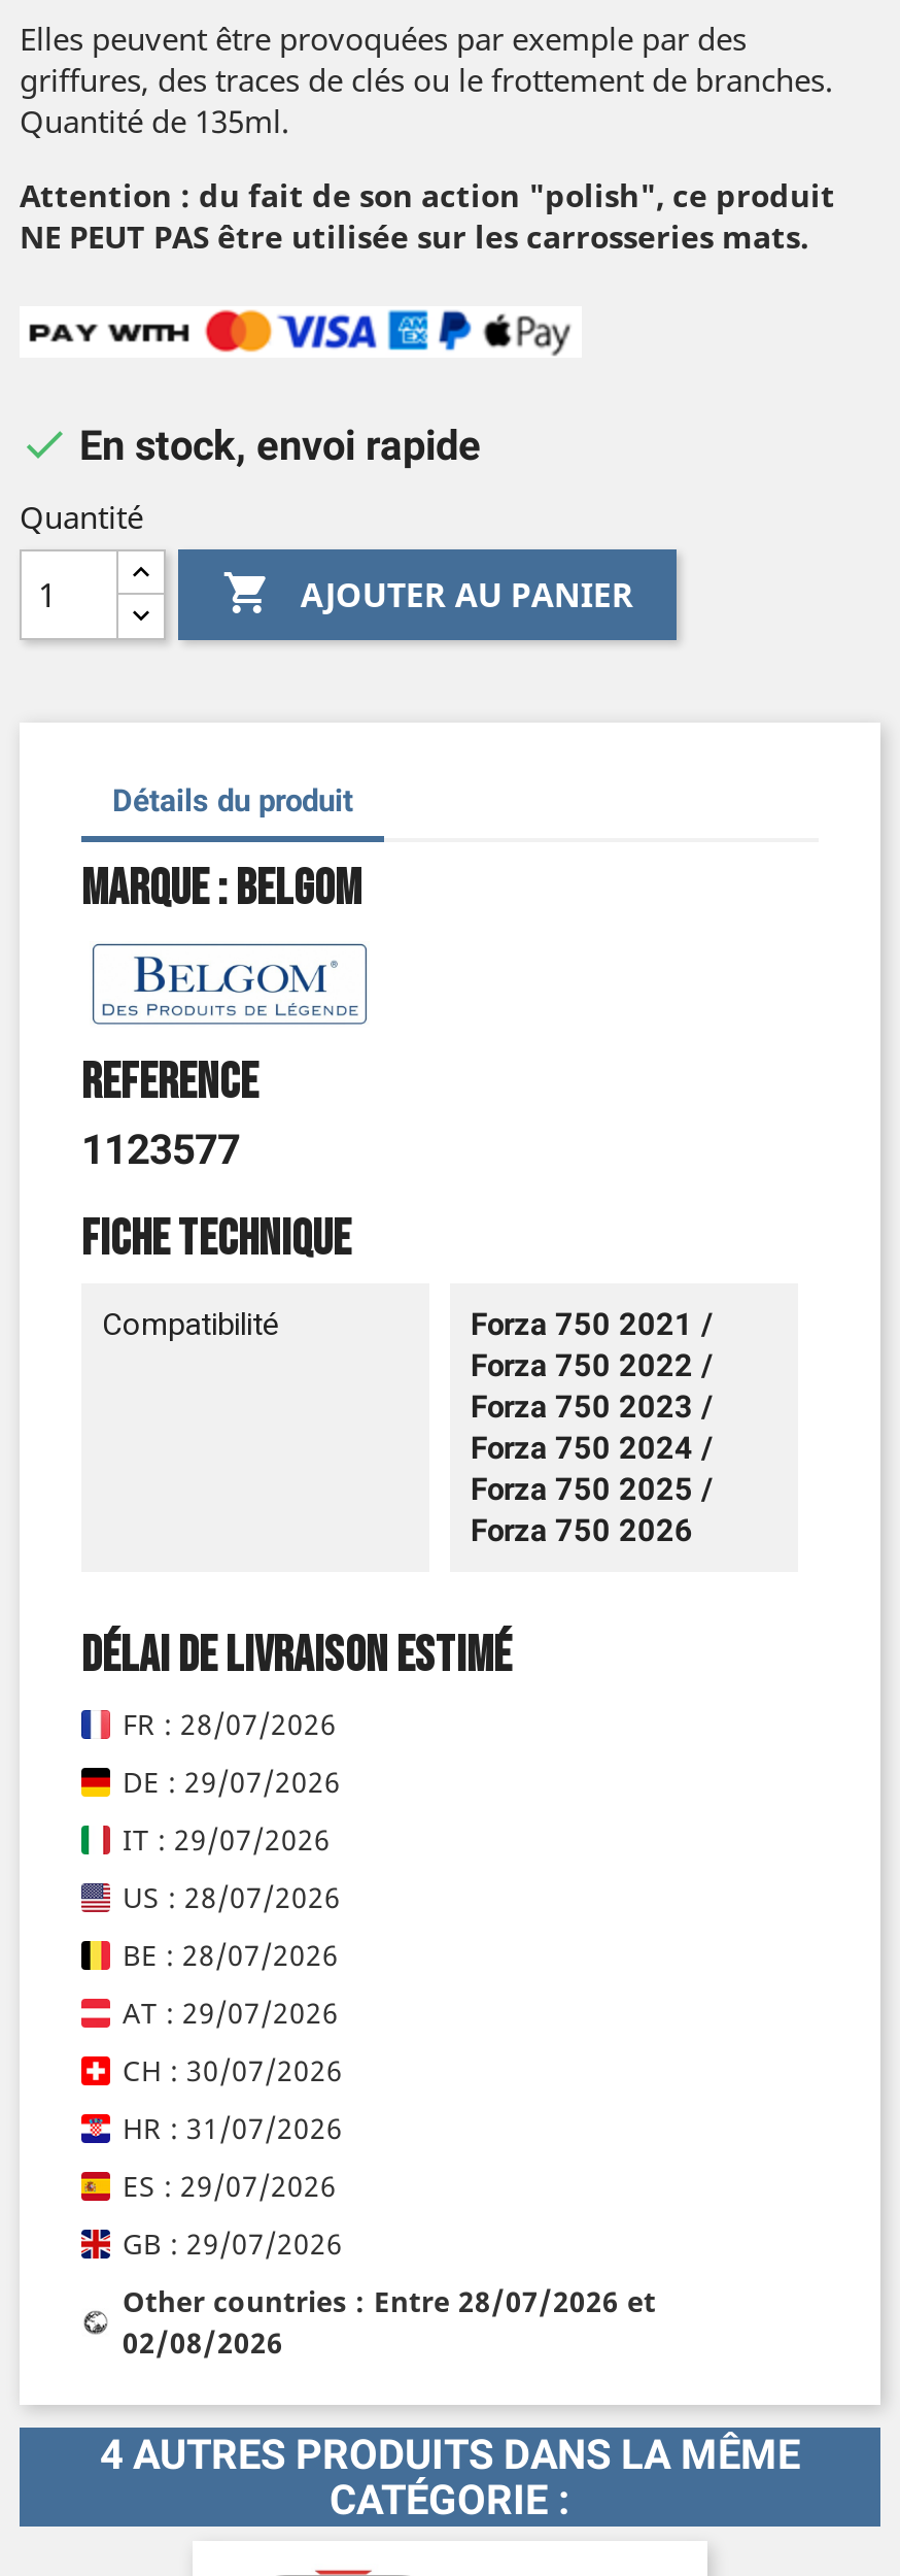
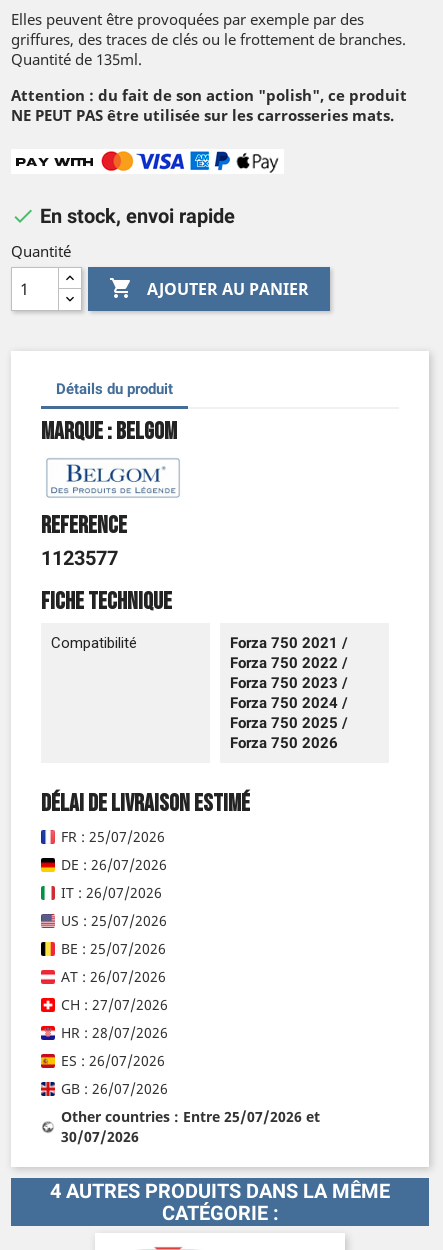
- FR : 28/07/2026
+ FR : 25/07/2026

- DE : 29/07/2026
+ DE : 26/07/2026

- IT : 29/07/2026
+ IT : 26/07/2026

- US : 28/07/2026
+ US : 25/07/2026

- BE : 28/07/2026
+ BE : 25/07/2026

- AT : 29/07/2026
+ AT : 26/07/2026

- CH : 30/07/2026
+ CH : 27/07/2026

- HR : 31/07/2026
+ HR : 28/07/2026

- ES : 29/07/2026
+ ES : 26/07/2026

- GB : 29/07/2026
+ GB : 26/07/2026

- Other countries : Entre 28/07/2026 et
+ Other countries : Entre 25/07/2026 et

- 02/08/2026
+ 30/07/2026
